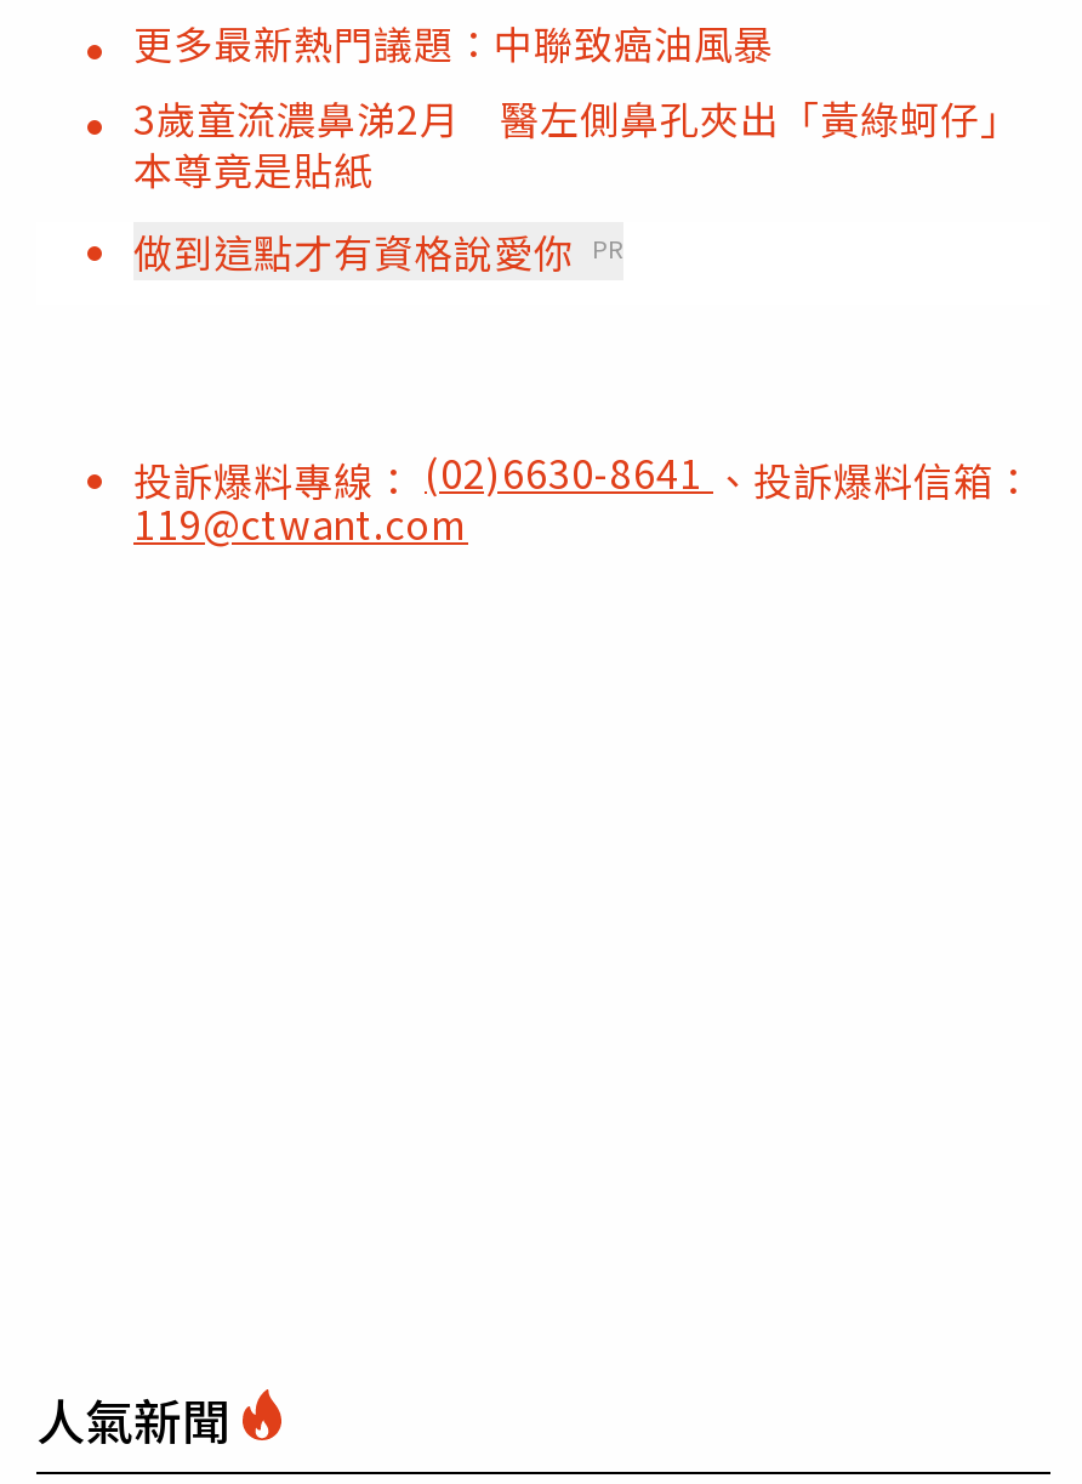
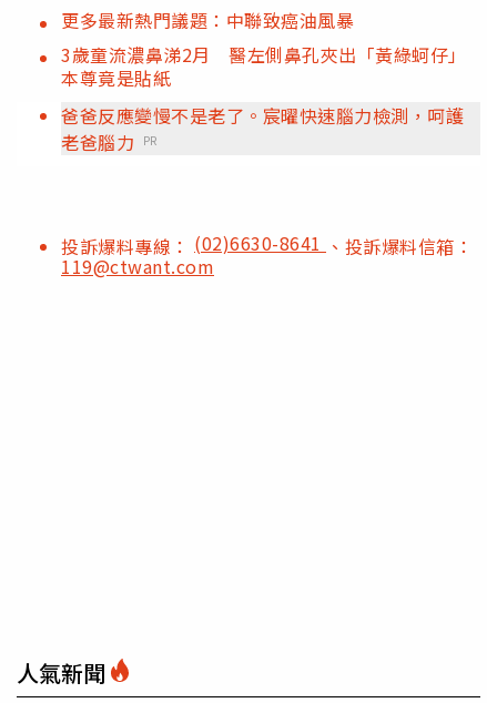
- 做到這點才有資格說愛你 PR
+ 爸爸反應變慢不是老了。宸曜快速腦力檢測，呵護
+ 老爸腦力 PR
